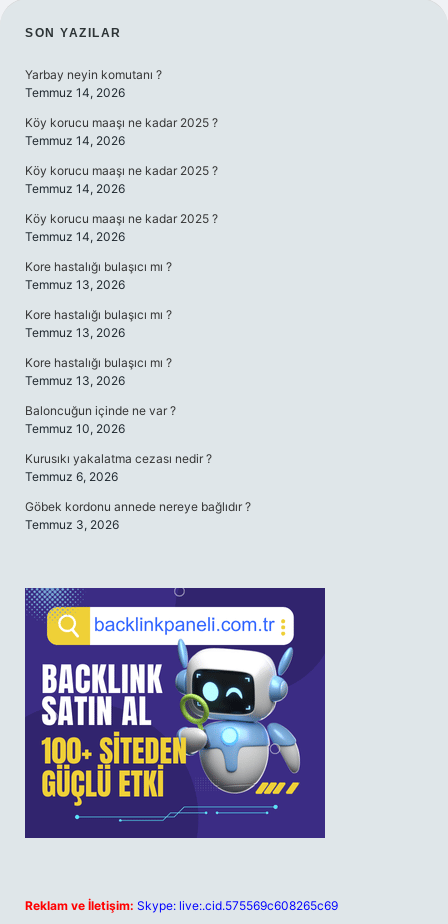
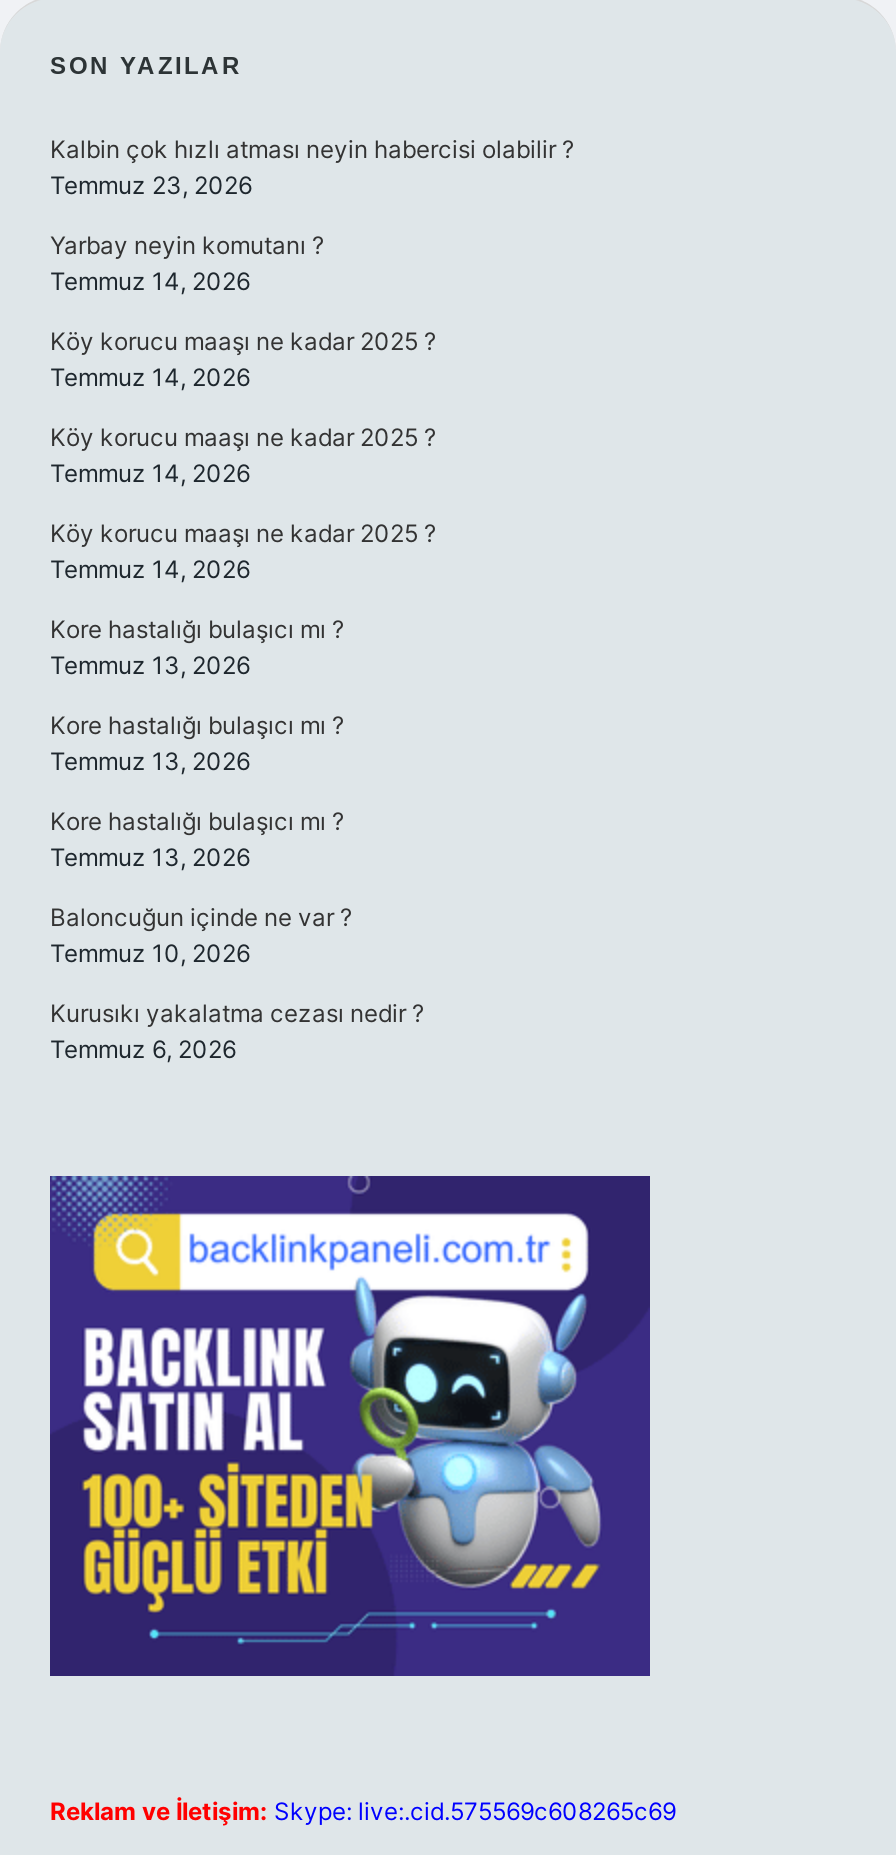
+ Kalbin çok hızlı atması neyin habercisi olabilir ?
+ Temmuz 23, 2026

moved down: Yarbay neyin komutanı ? | Temmuz 14, 2026 | Köy korucu maaşı ne kadar 2025 ? | ... | Kurusıkı yakalatma cezası nedir ? | Temmuz 6, 2026

- Göbek kordonu annede nereye bağlıdır ?
- Temmuz 3, 2026
